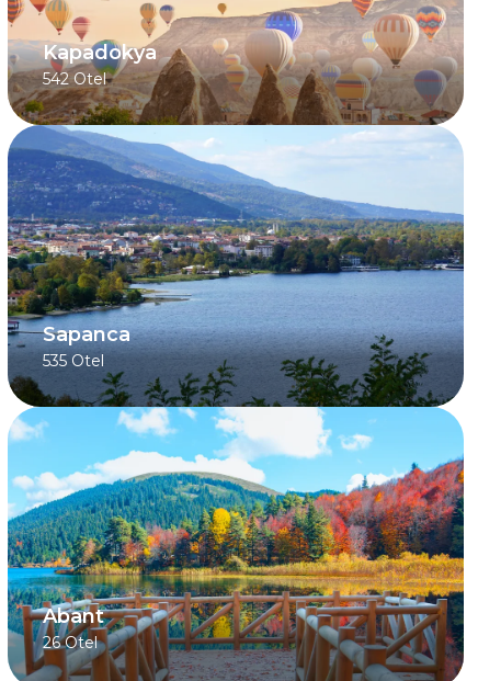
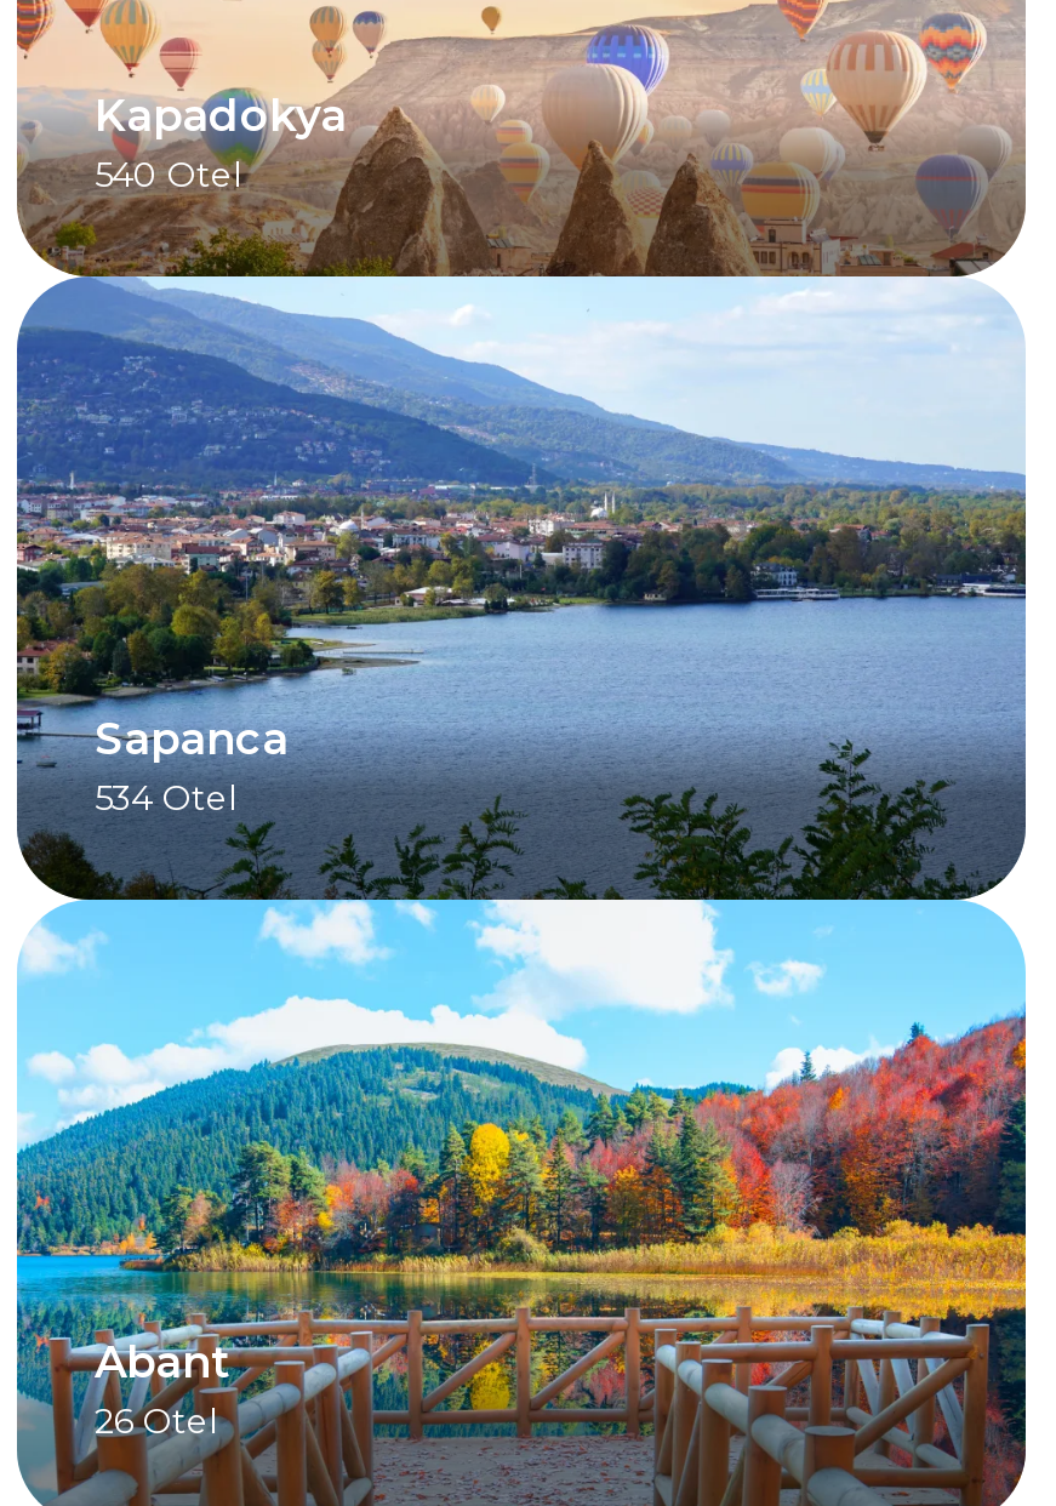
- 542 Otel
+ 540 Otel

- 535 Otel
+ 534 Otel
